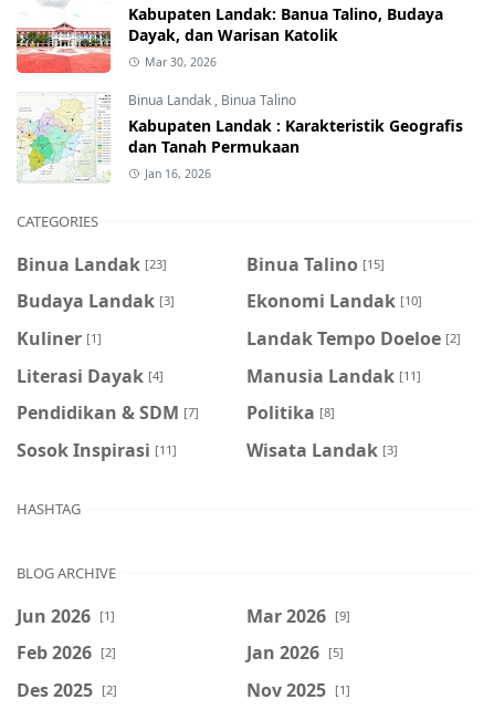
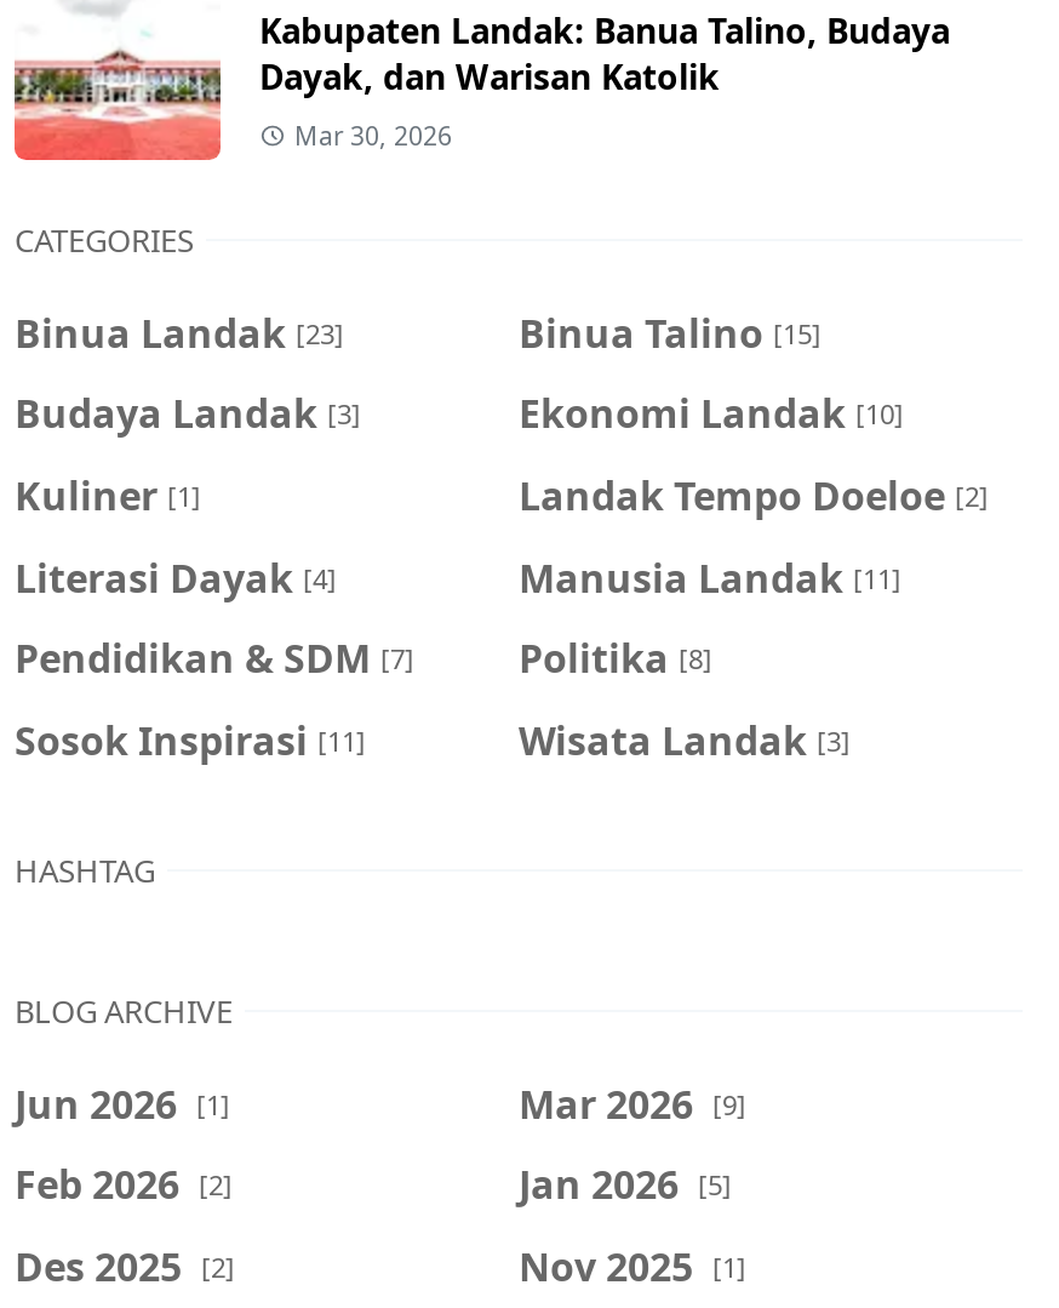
- [image]
- Binua Landak, Binua Talino
- Kabupaten Landak : Karakteristik Geografis
- dan Tanah Permukaan
- Jan 16, 2026
